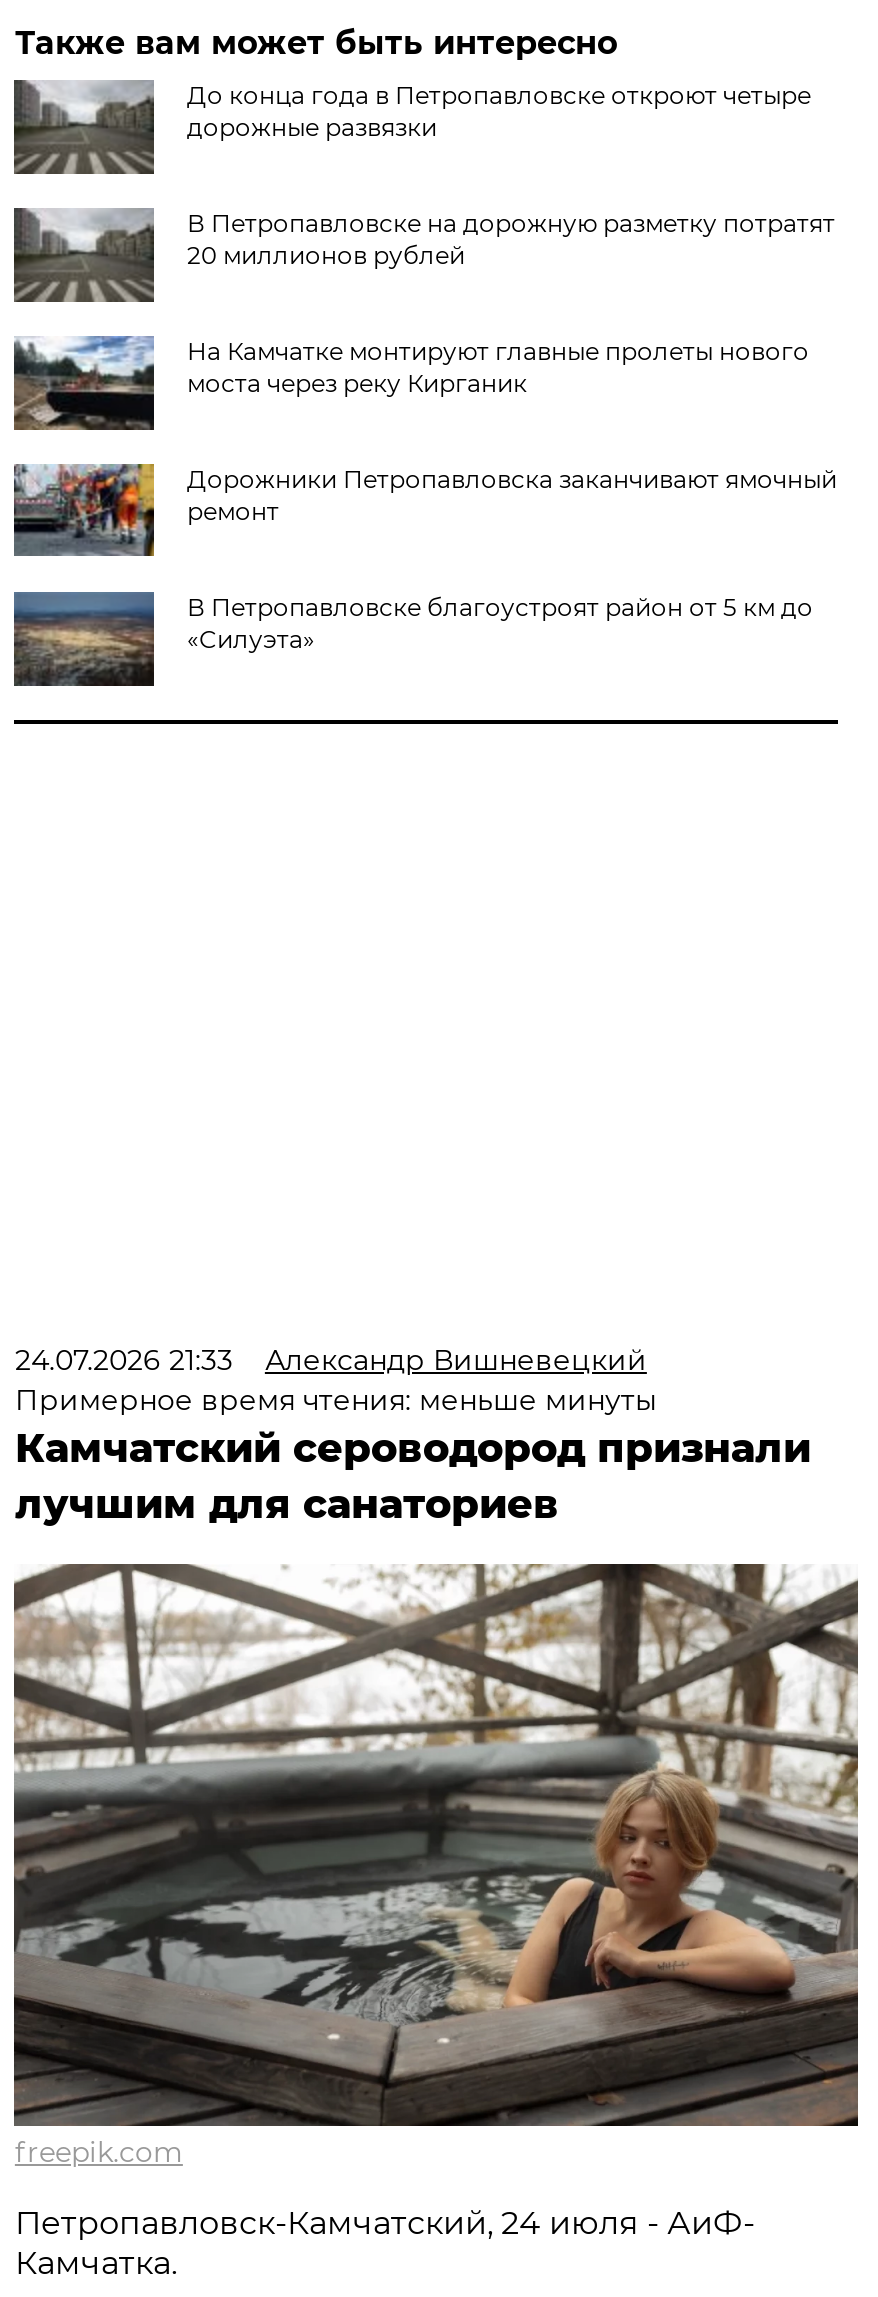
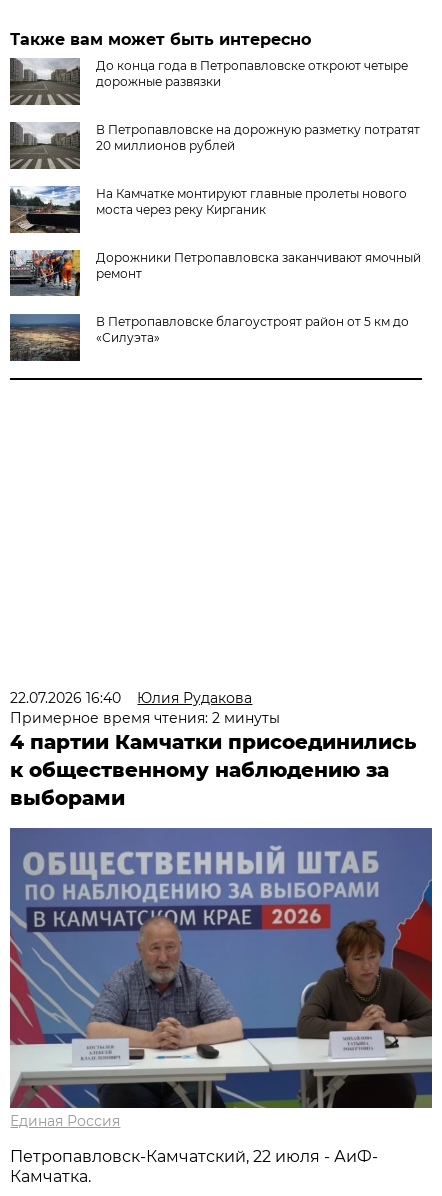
- 24.07.2026 21:33
- Александр Вишневецкий
- Примерное время чтения: меньше минуты
- Камчатский сероводород признали
- лучшим для санаториев
+ 22.07.2026 16:40
+ Юлия Рудакова
+ Примерное время чтения: 2 минуты
+ 4 партии Камчатки присоединились
+ к общественному наблюдению за
+ выборами

- [image]
- freepik.com
+ [image]
+ Единая Россия

- Петропавловск-Камчатский, 24 июля - АиФ-
+ Петропавловск-Камчатский, 22 июля - АиФ-
